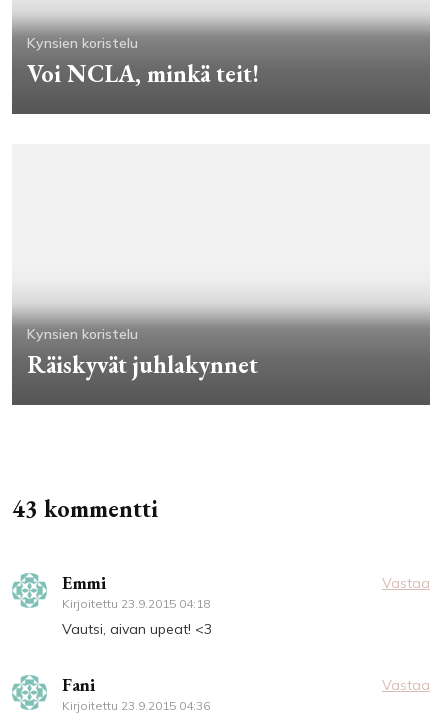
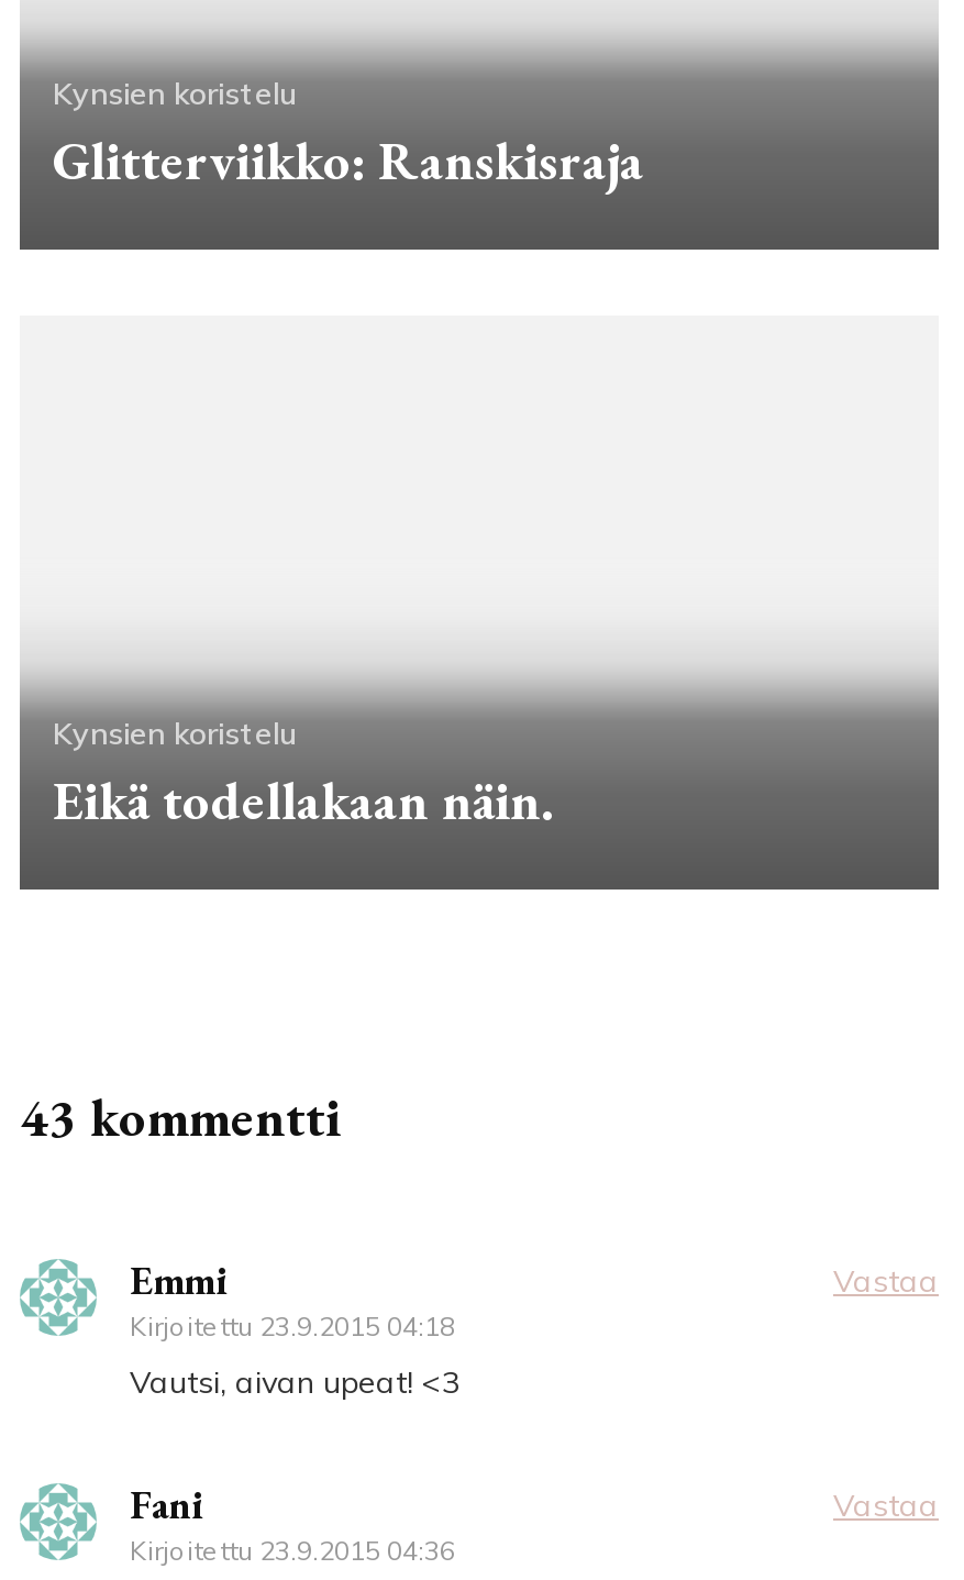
- Voi NCLA, minkä teit!
+ Glitterviikko: Ranskisraja

- Räiskyvät juhlakynnet
+ Eikä todellakaan näin.
